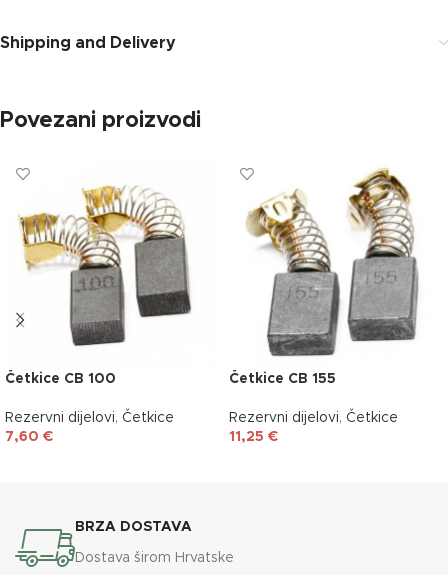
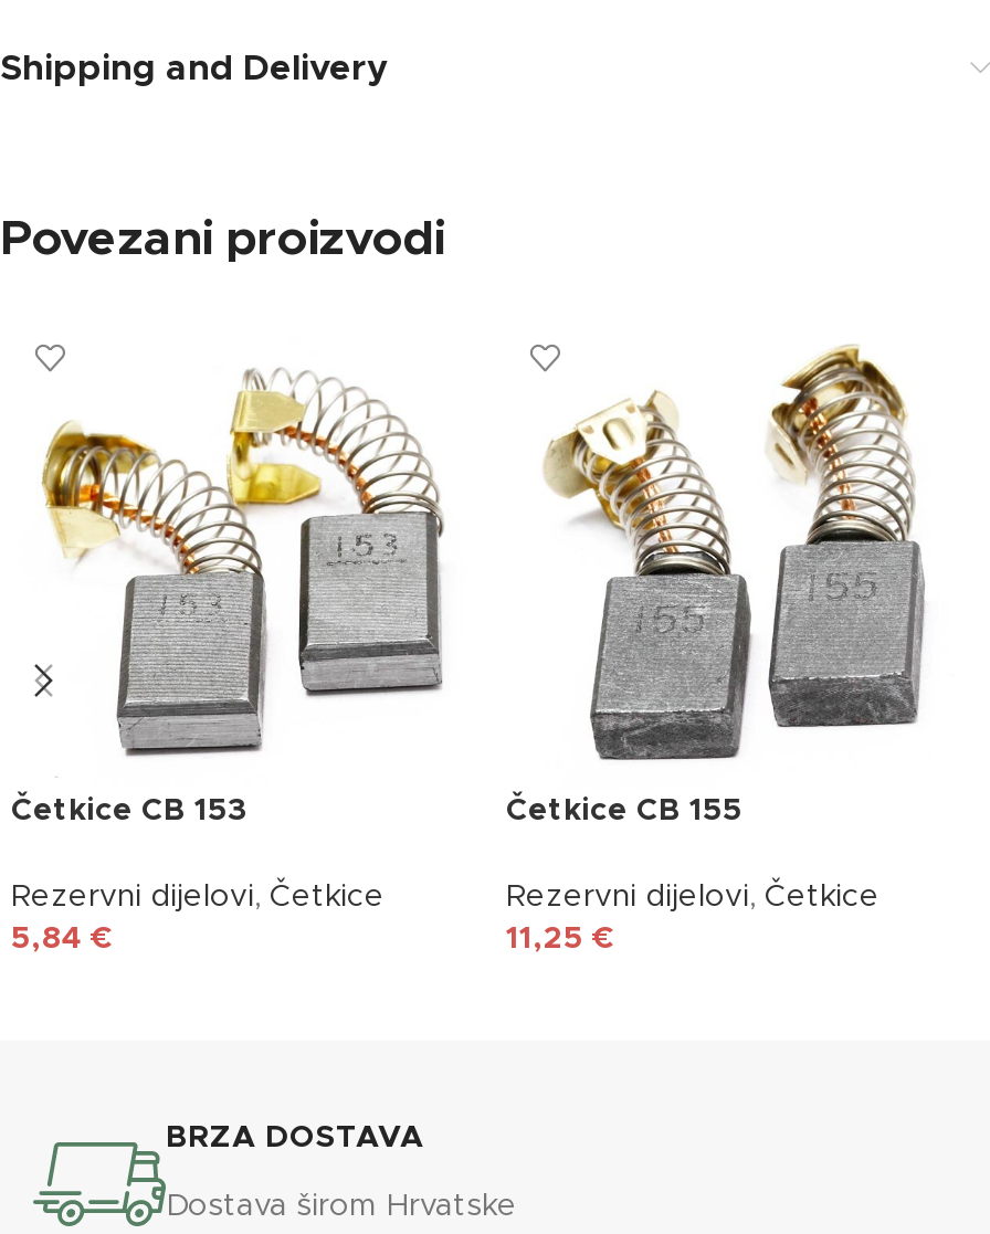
- [image]
- Četkice CB 100
+ [image]
+ Četkice CB 153

- 7,60 €
+ 5,84 €
